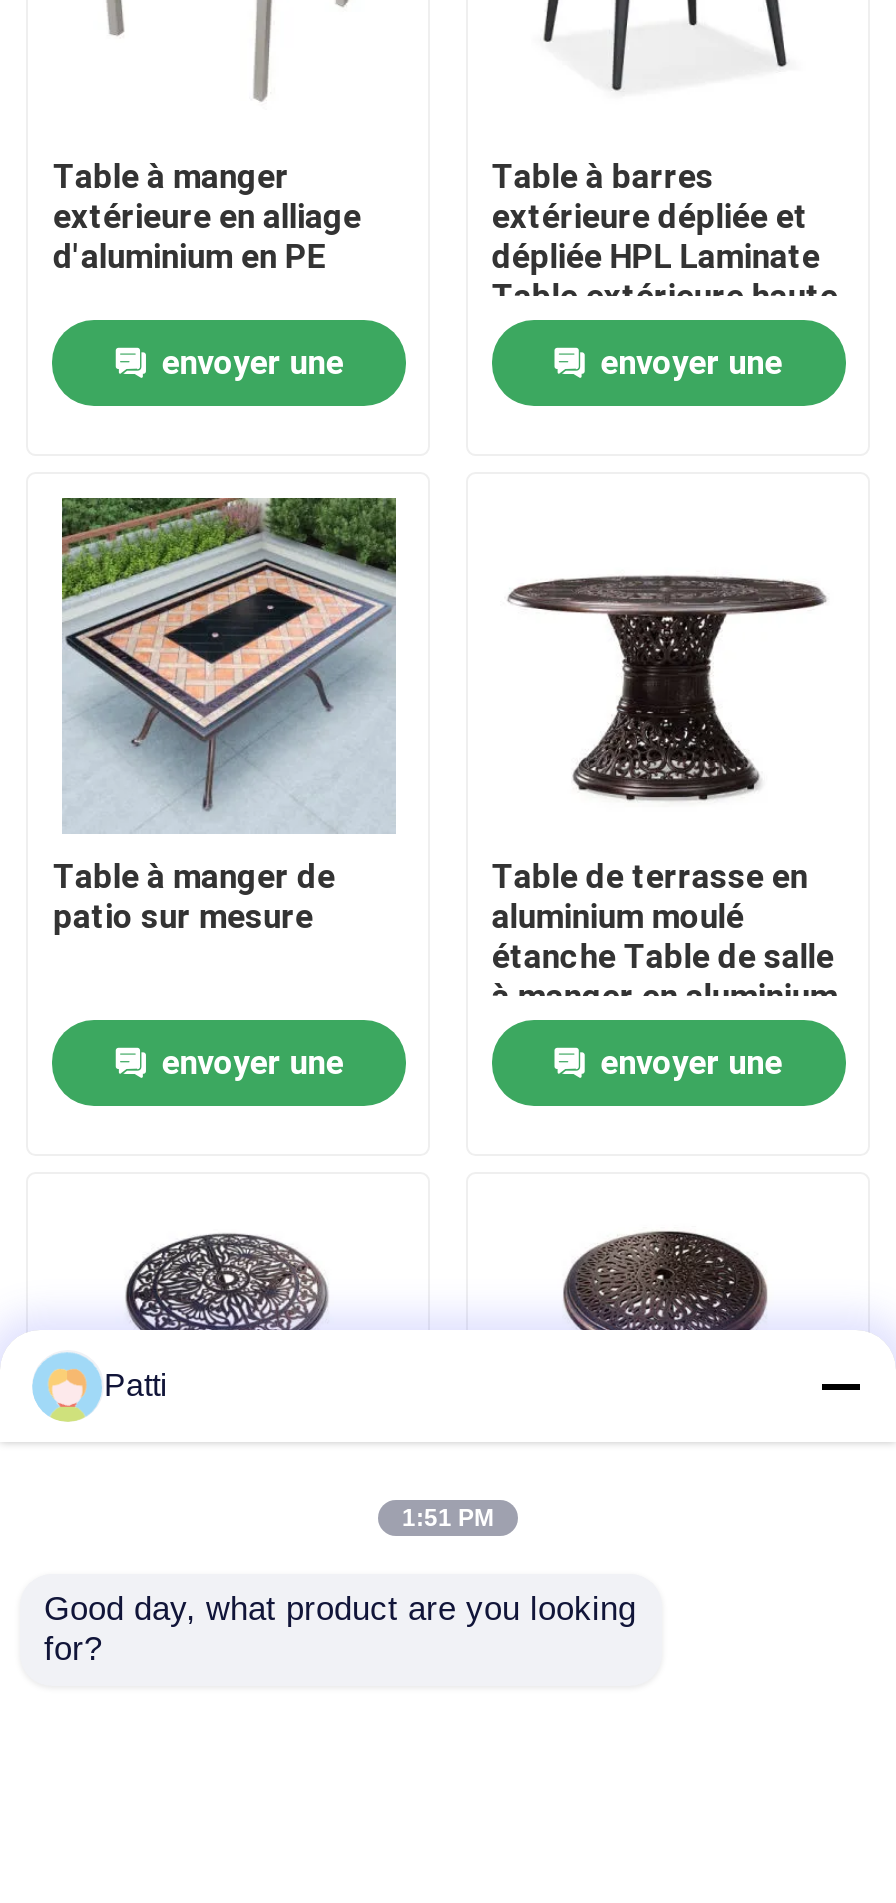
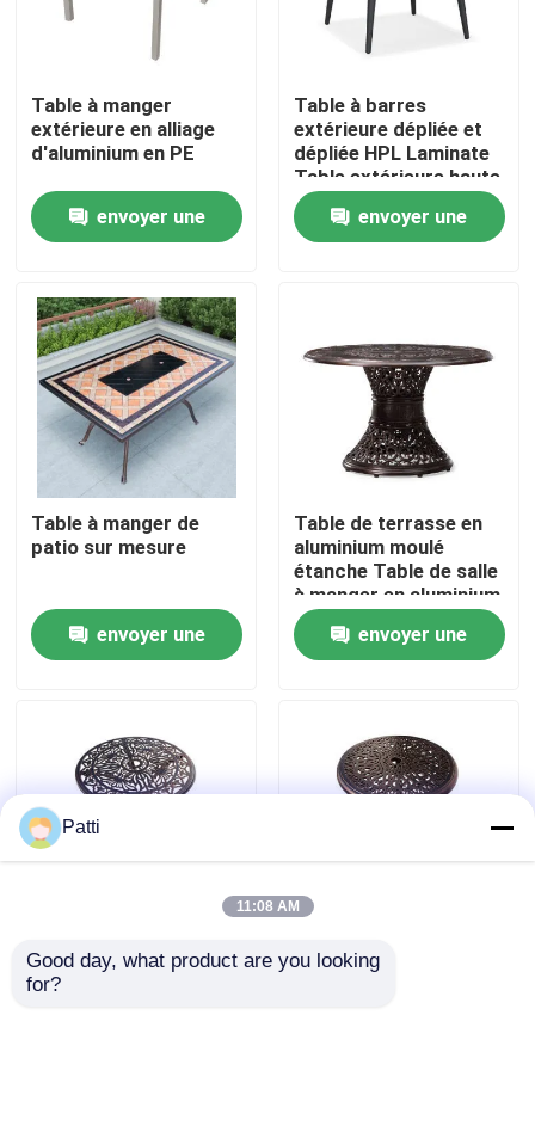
- 1:51 PM
+ 11:08 AM
